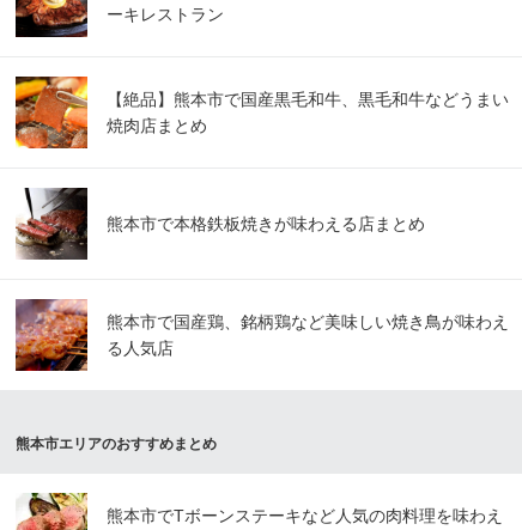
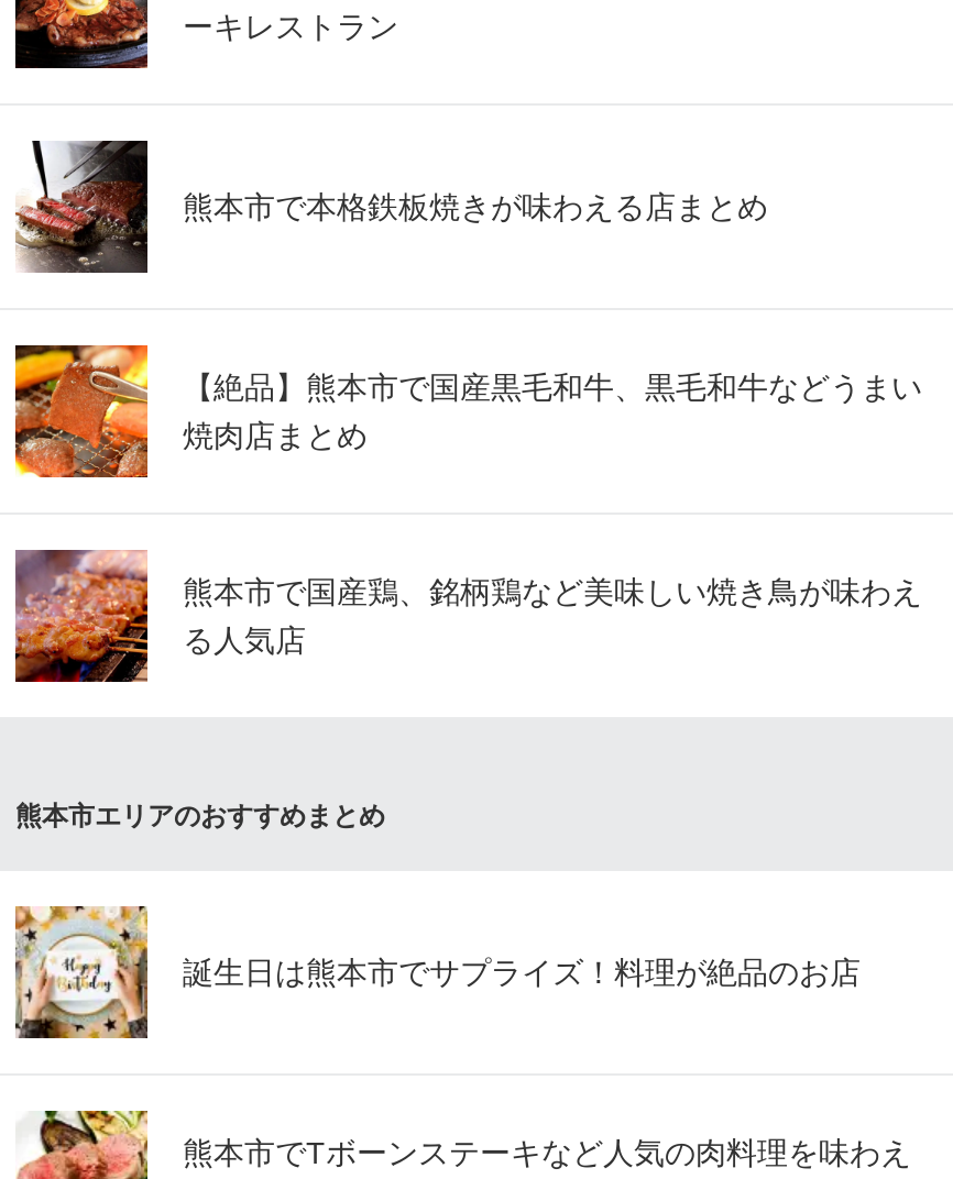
moved up: [image] | 熊本市で本格鉄板焼きが味わえる店まとめ

+ [image]
+ 誕生日は熊本市でサプライズ！料理が絶品のお店
